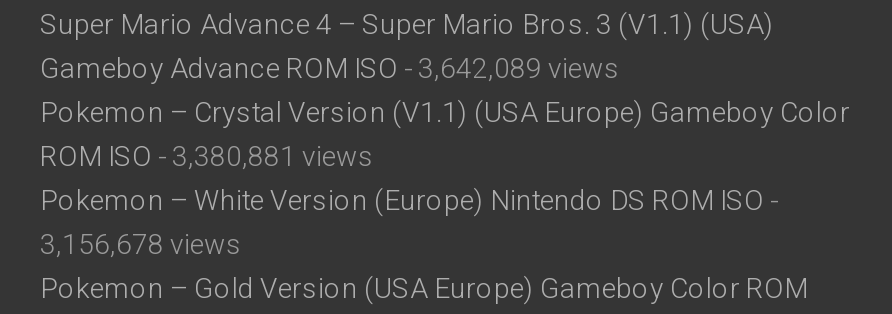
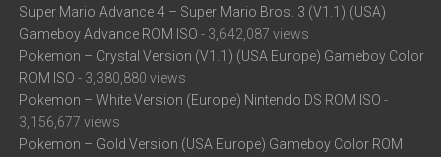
- Gameboy Advance ROM ISO - 3,642,089 views
+ Gameboy Advance ROM ISO - 3,642,087 views

- ROM ISO - 3,380,881 views
+ ROM ISO - 3,380,880 views

- 3,156,678 views
+ 3,156,677 views
